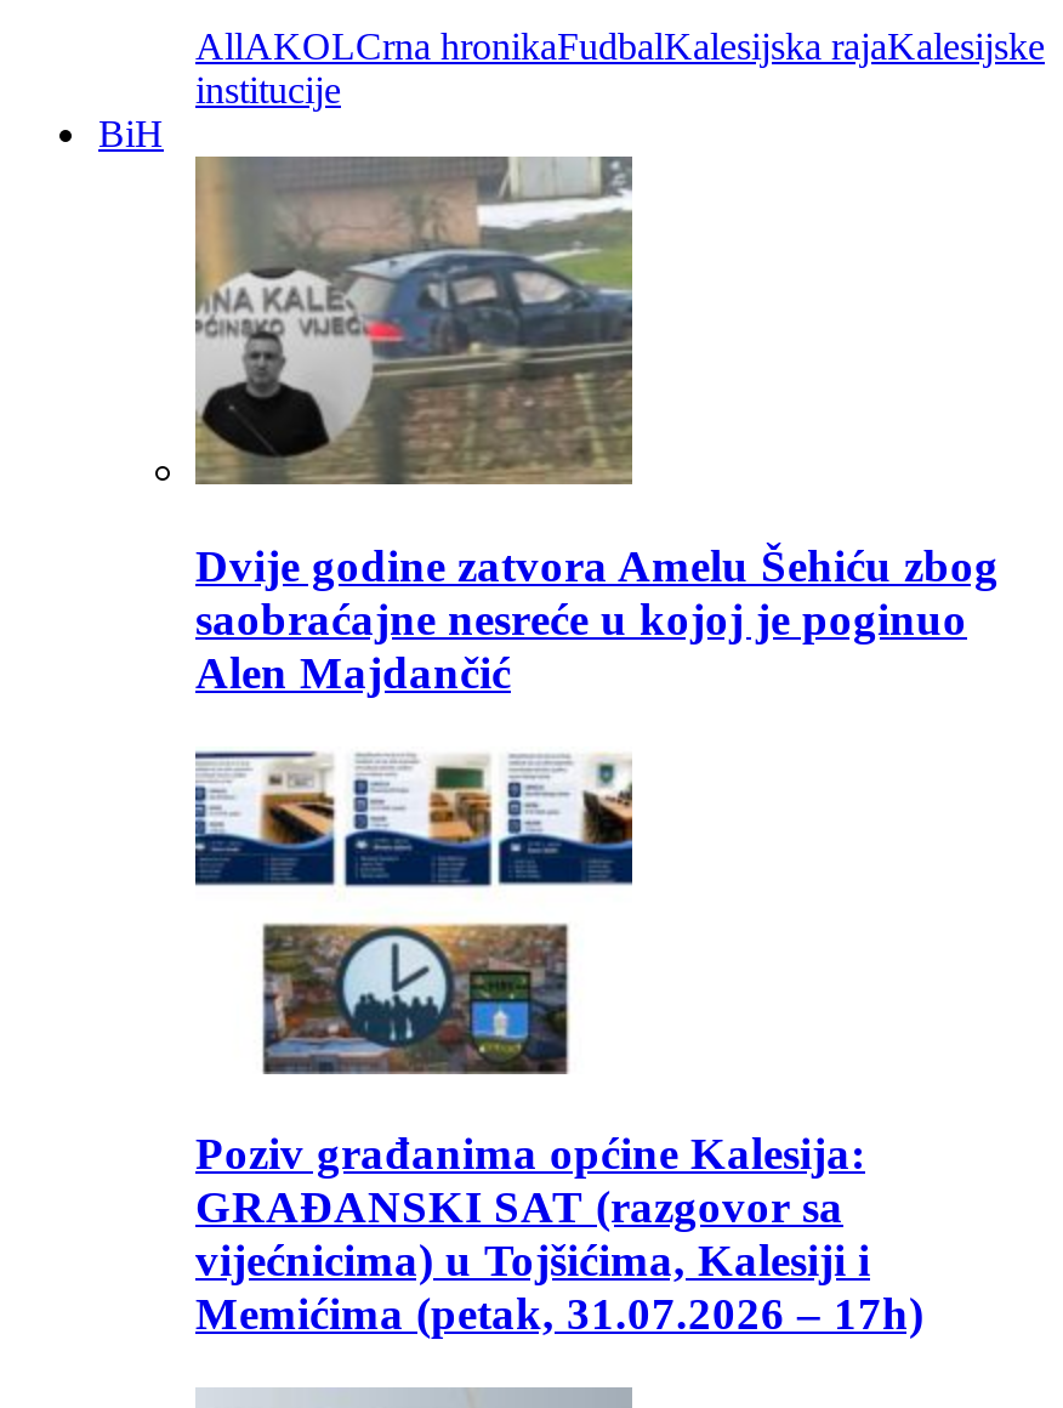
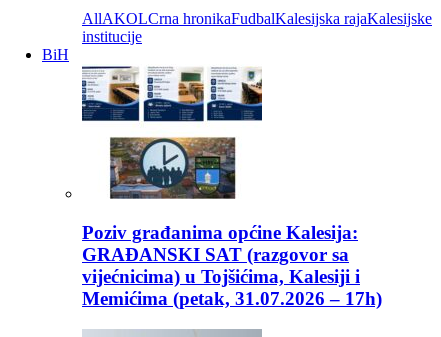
- [image]
- Dvije godine zatvora Amelu Šehiću zbog
- saobraćajne nesreće u kojoj je poginuo
- Alen Majdančić
